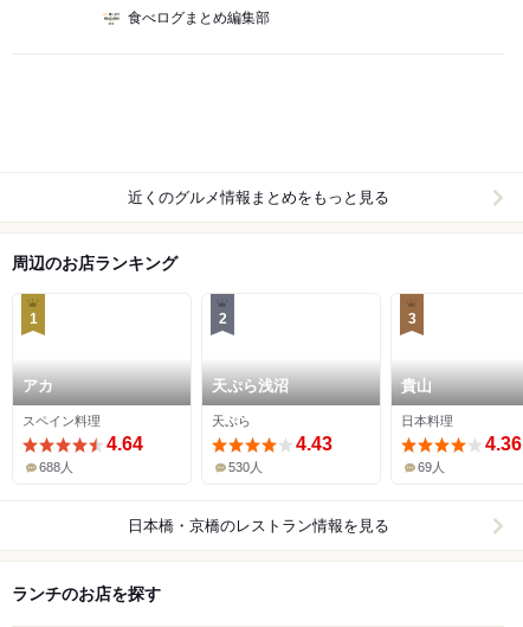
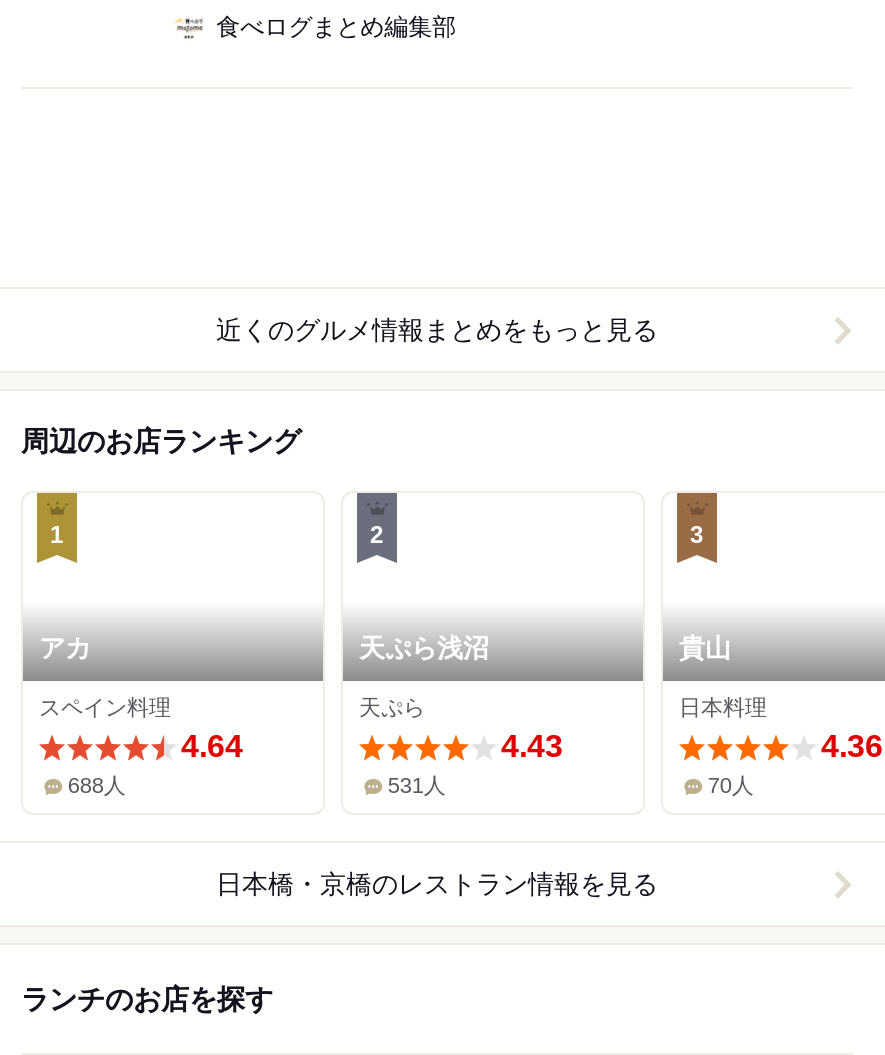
- 530人
+ 531人

- 69人
+ 70人
